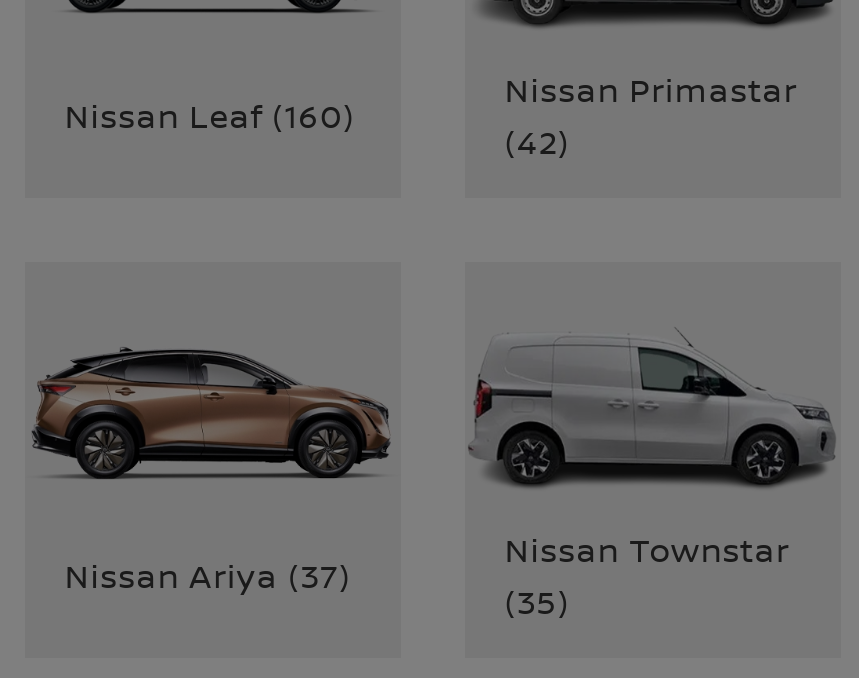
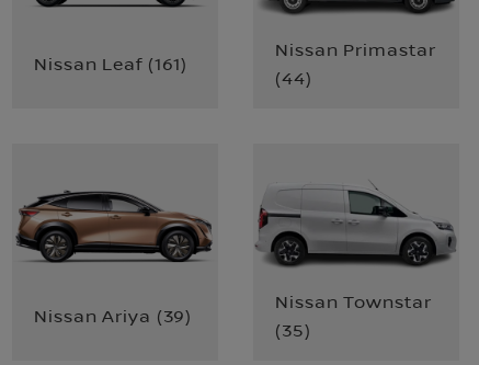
- Nissan Leaf (160)
+ Nissan Leaf (161)

- (42)
+ (44)

- Nissan Ariya (37)
+ Nissan Ariya (39)
